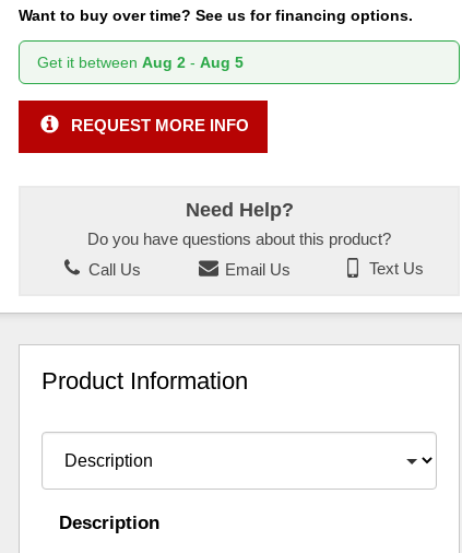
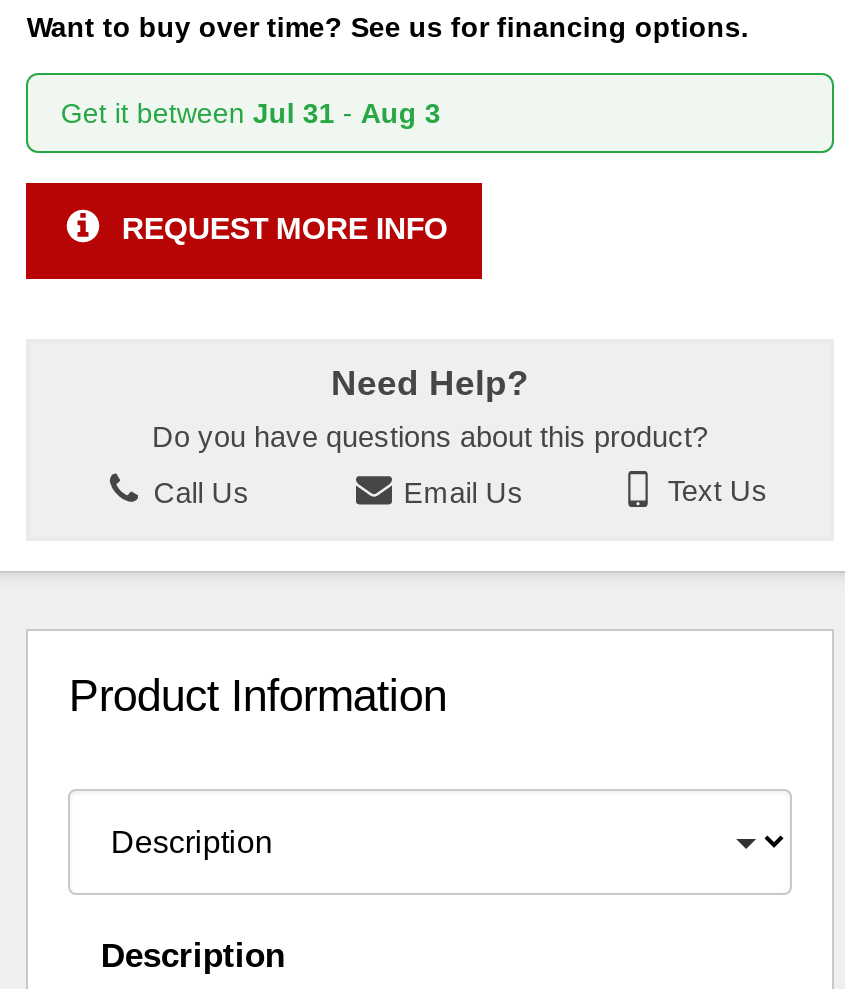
- Get it between Aug 2 - Aug 5
+ Get it between Jul 31 - Aug 3
